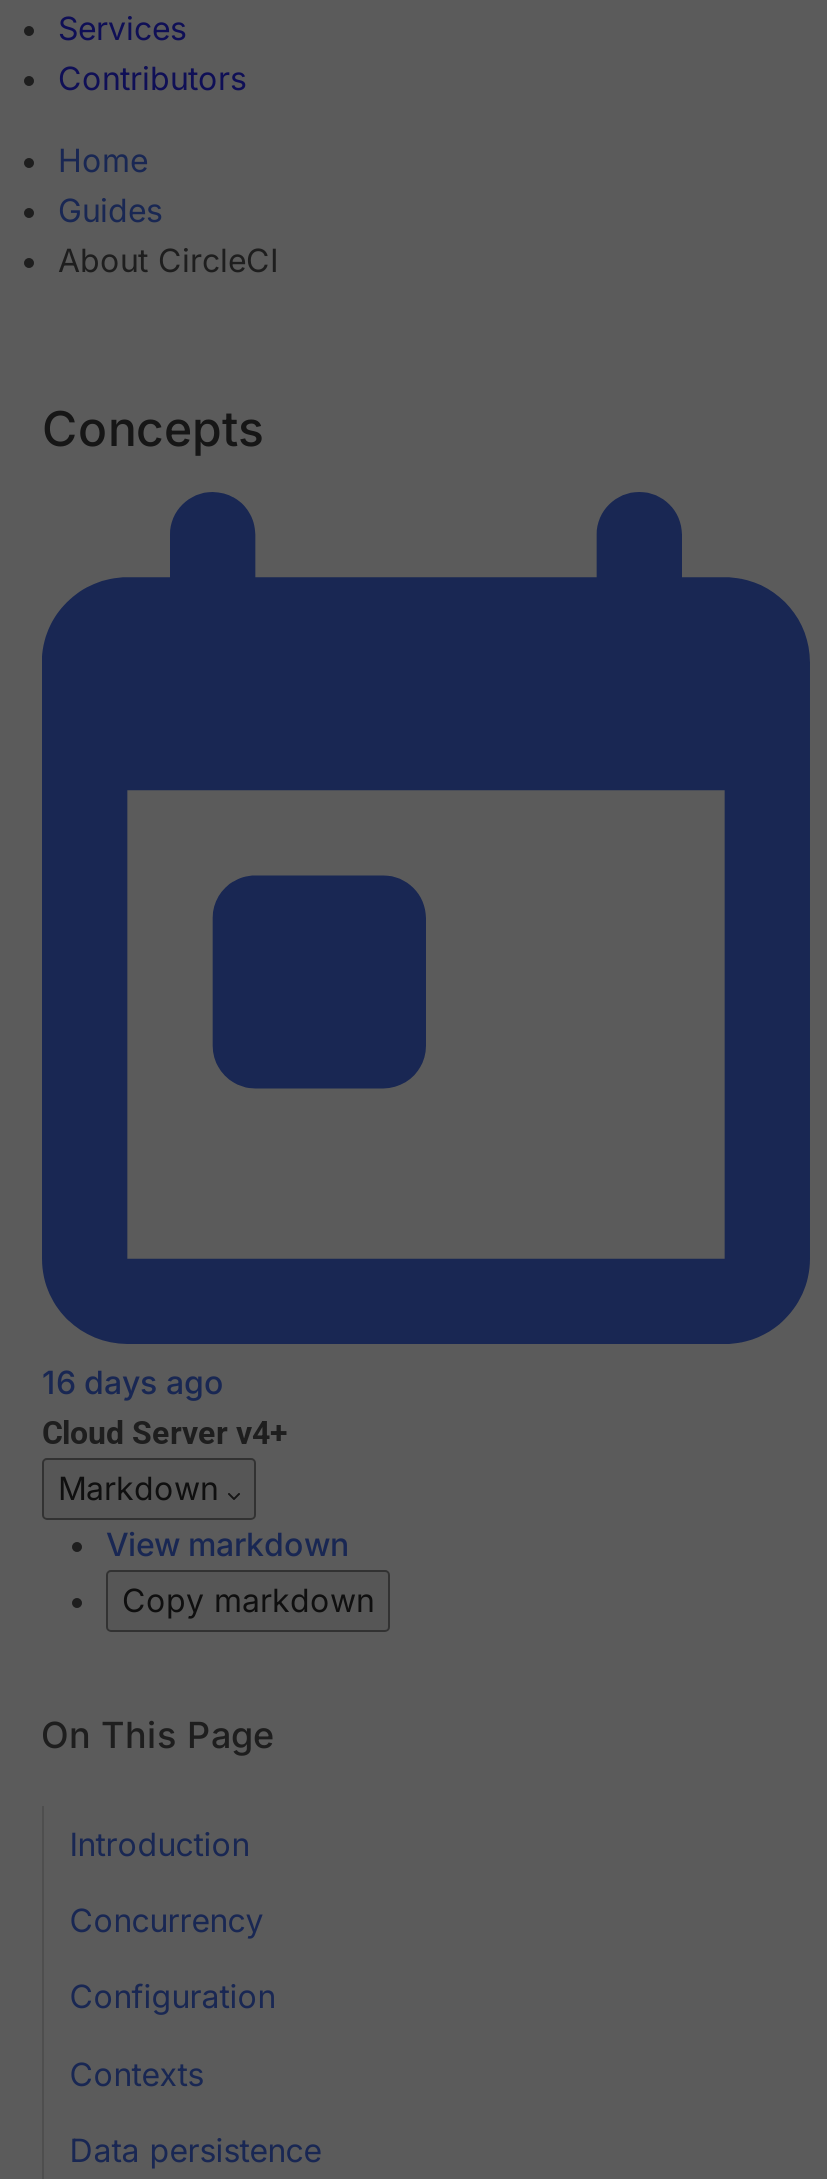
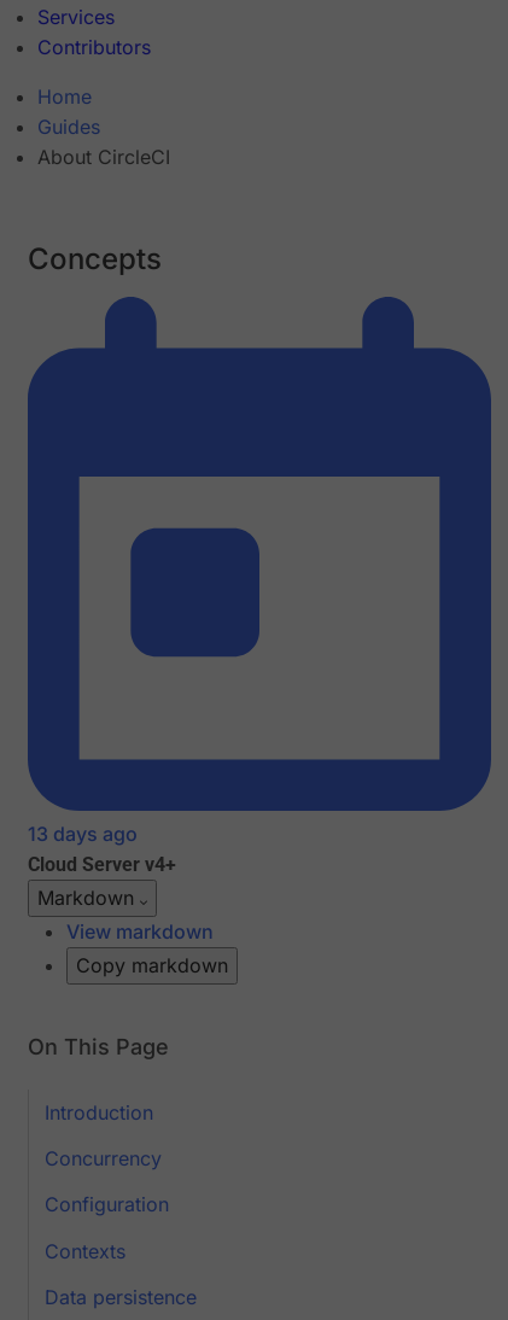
- 16 days ago
+ 13 days ago
